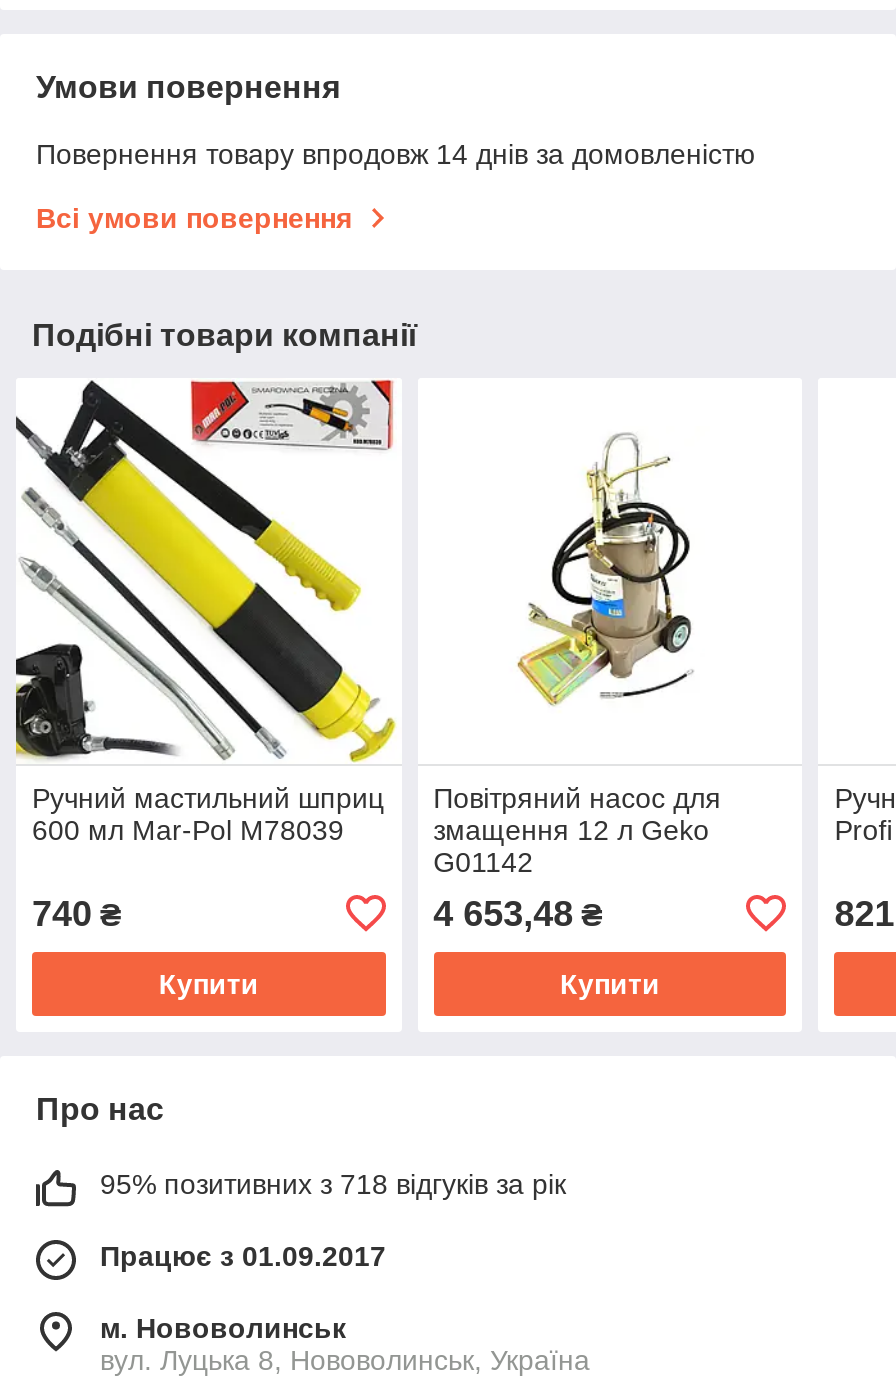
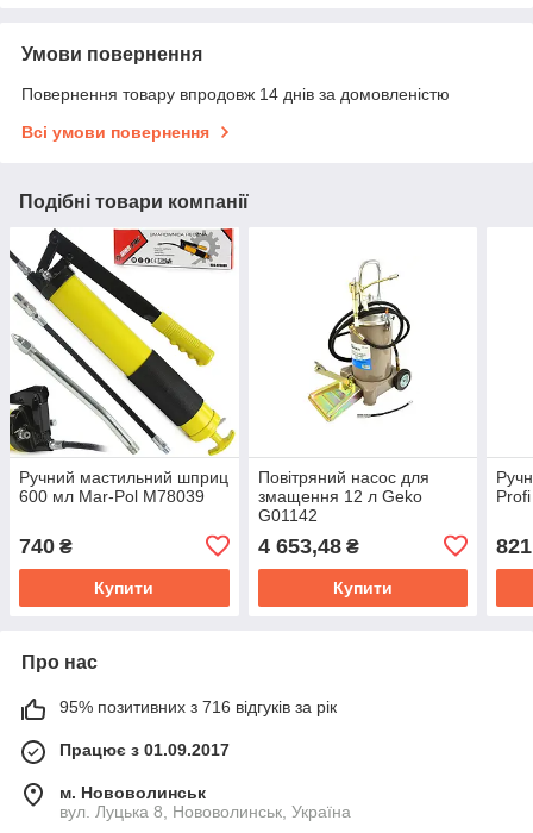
- 95% позитивних з 718 відгуків за рік
+ 95% позитивних з 716 відгуків за рік
